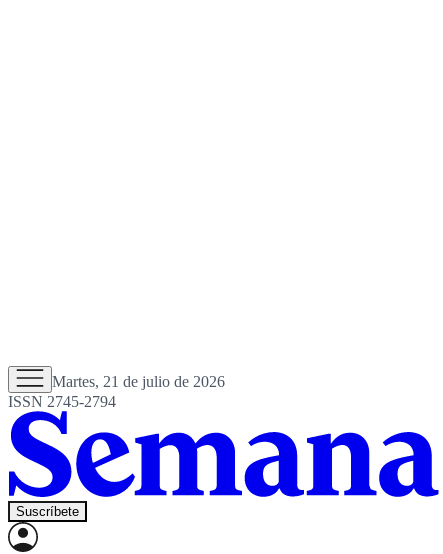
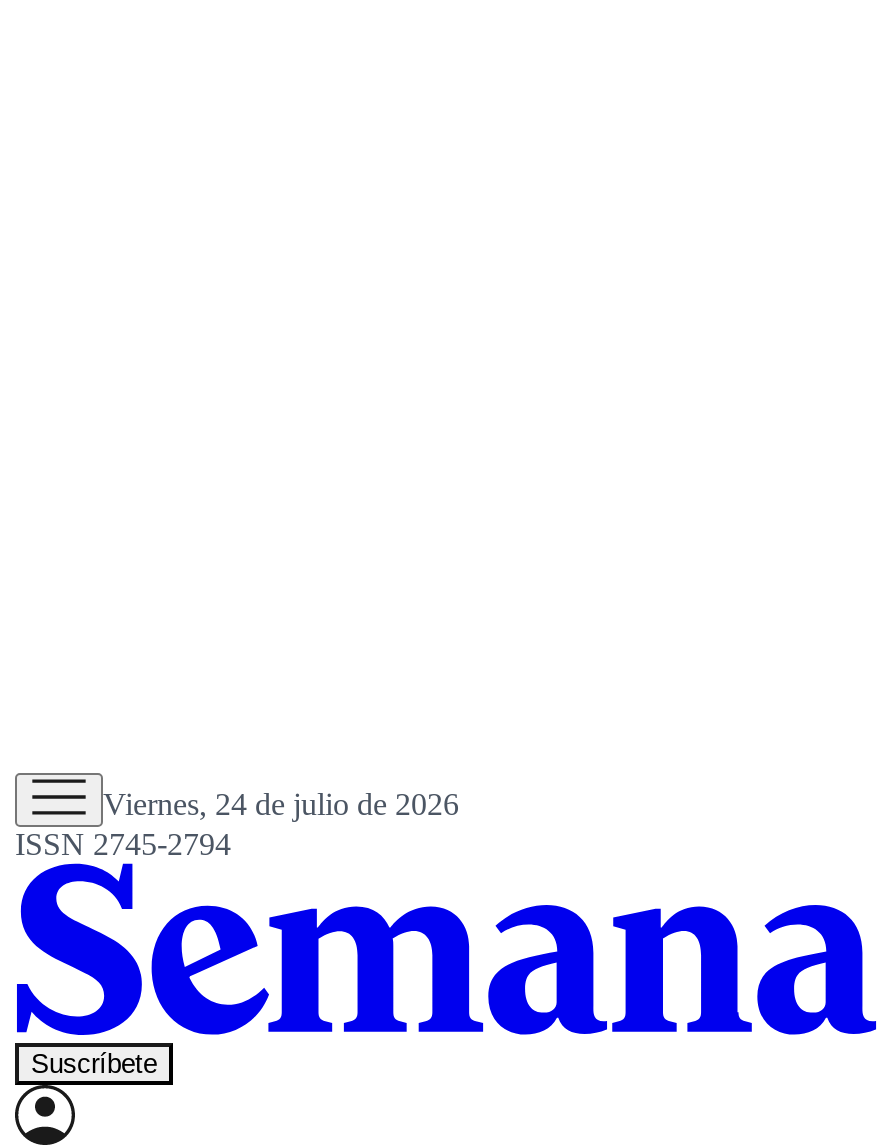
- Martes, 21 de julio de 2026
+ Viernes, 24 de julio de 2026
